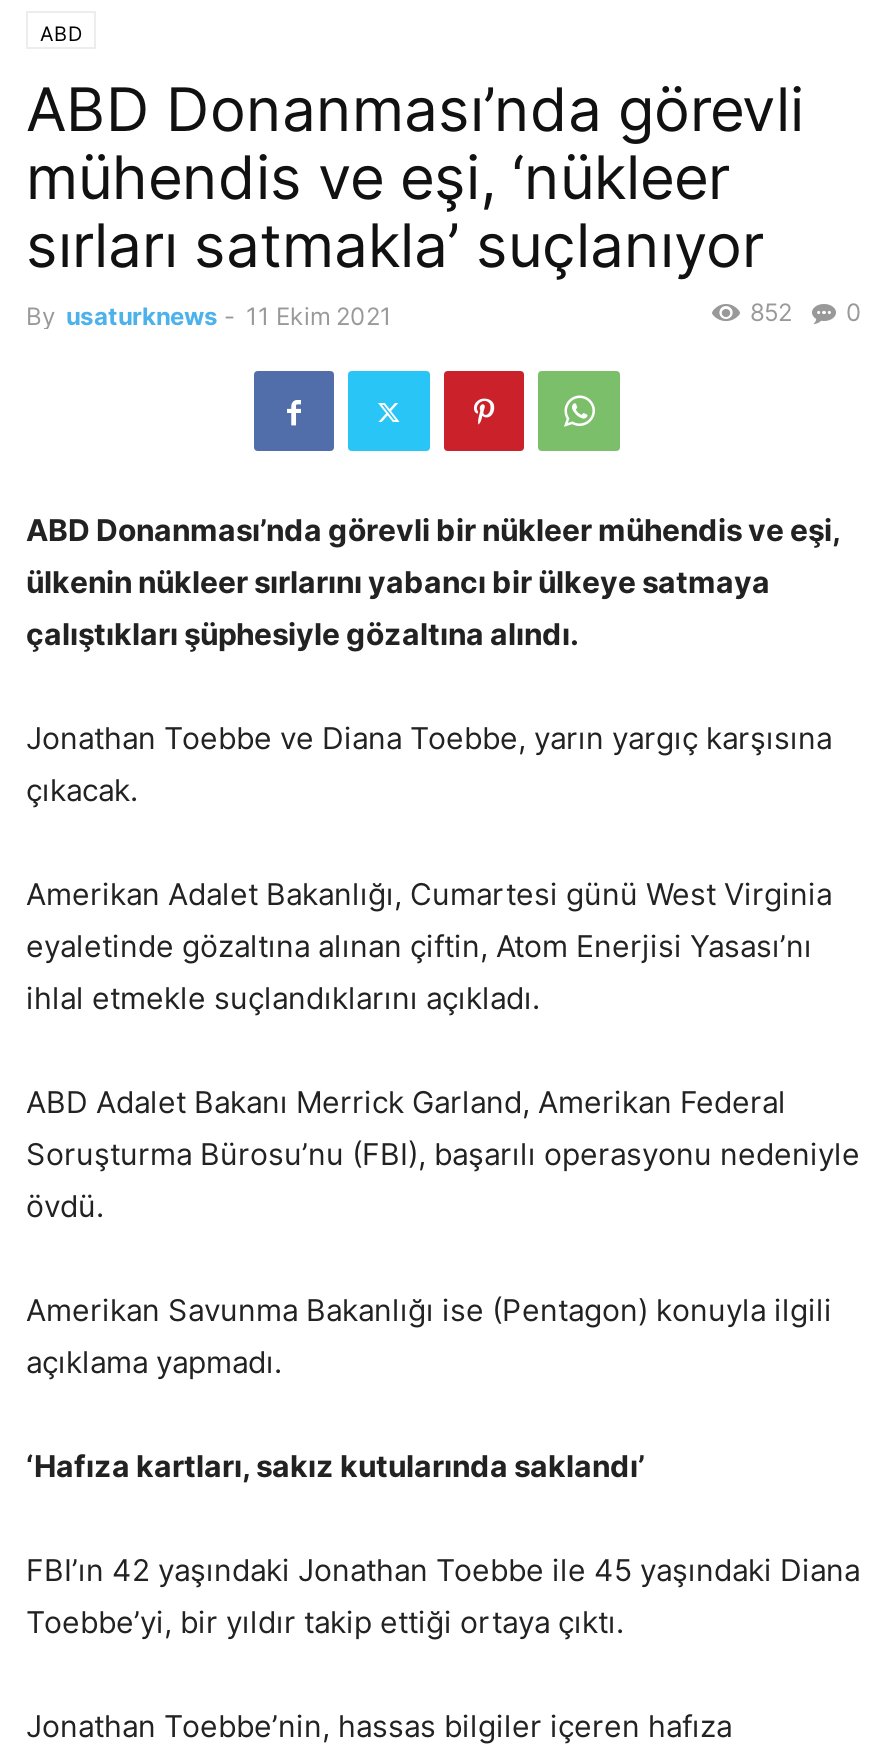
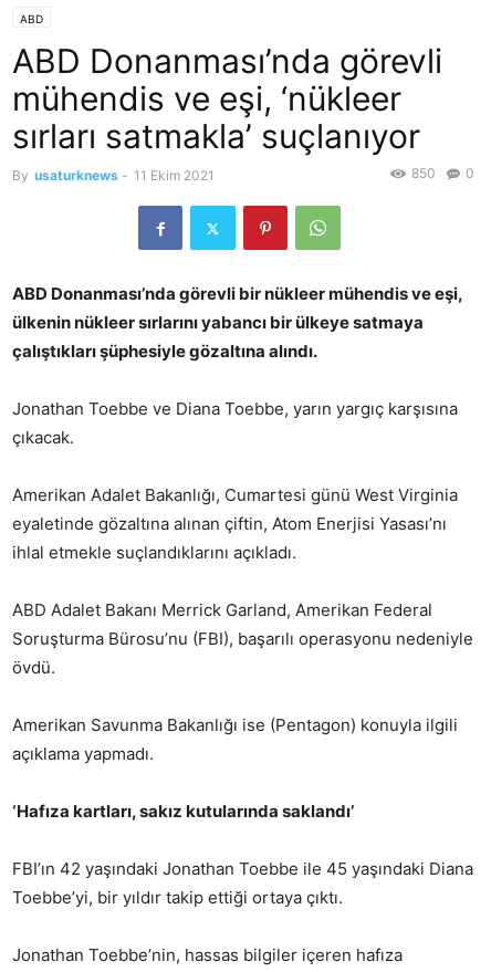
- 852 0
+ 850 0
